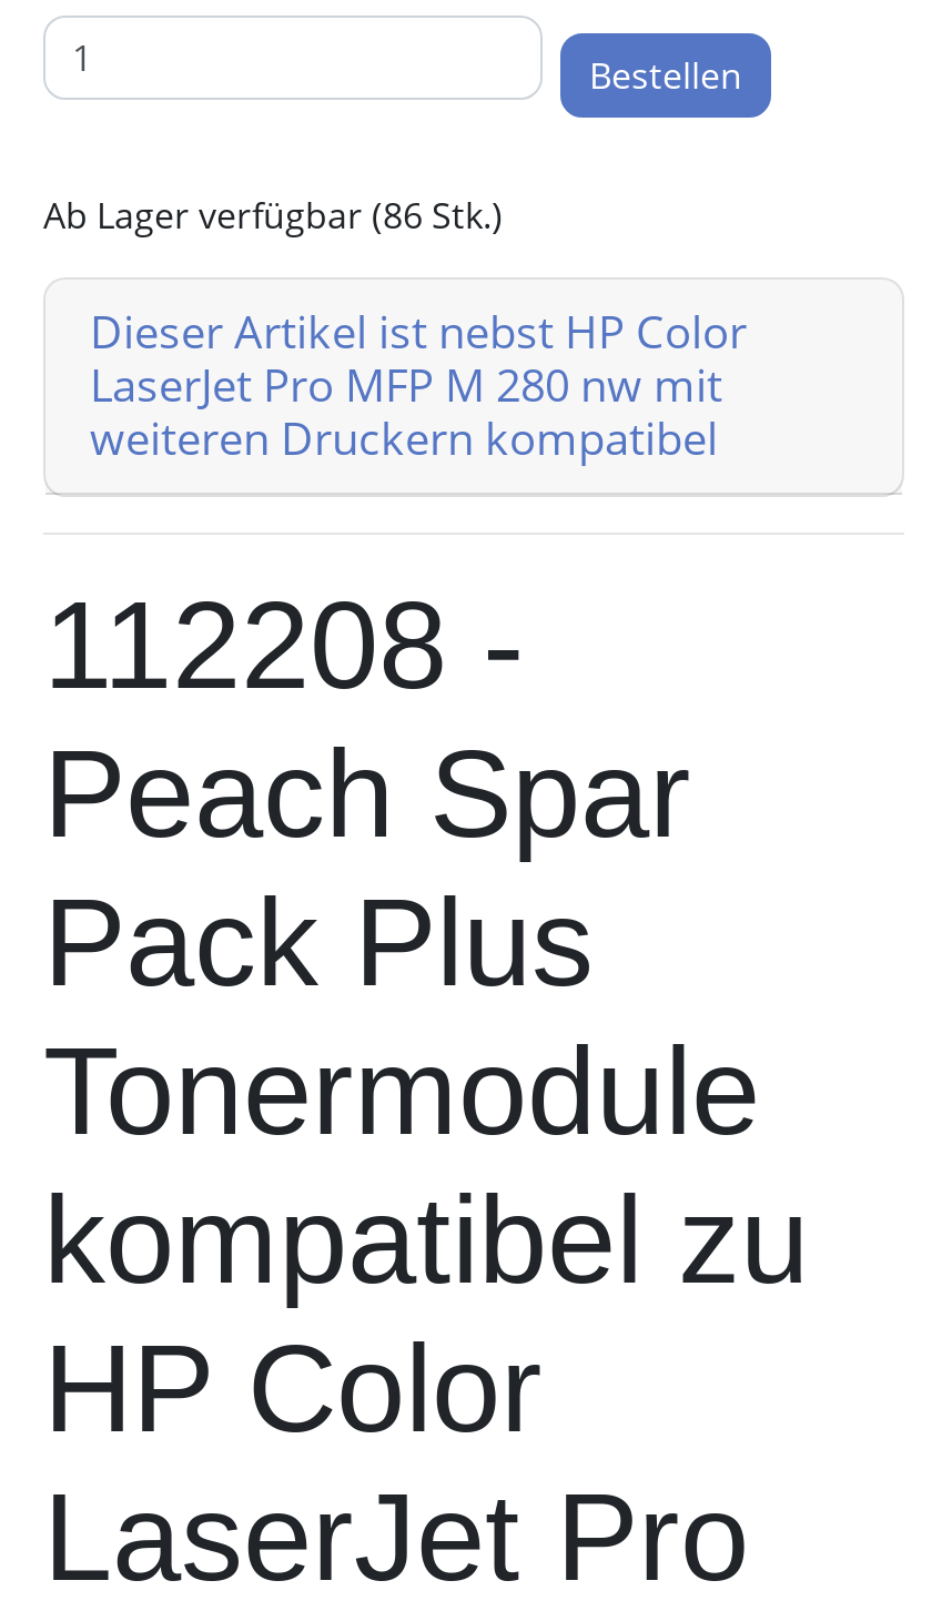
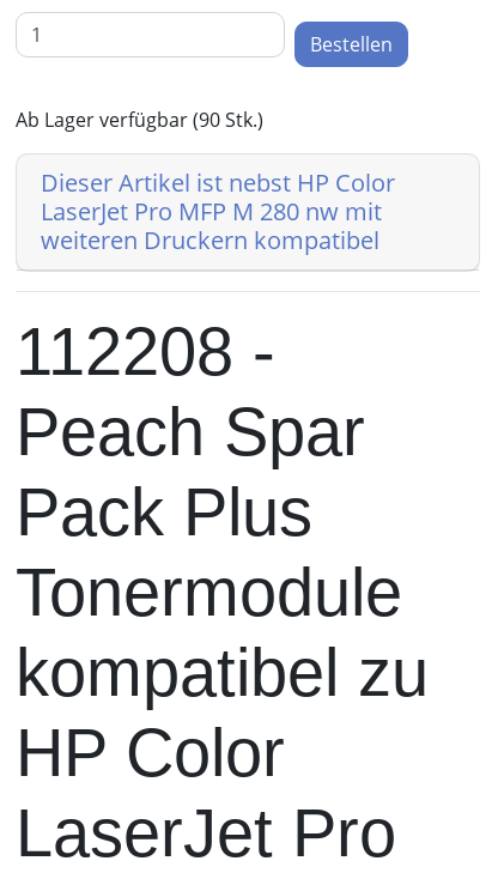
- Ab Lager verfügbar (86 Stk.)
+ Ab Lager verfügbar (90 Stk.)
